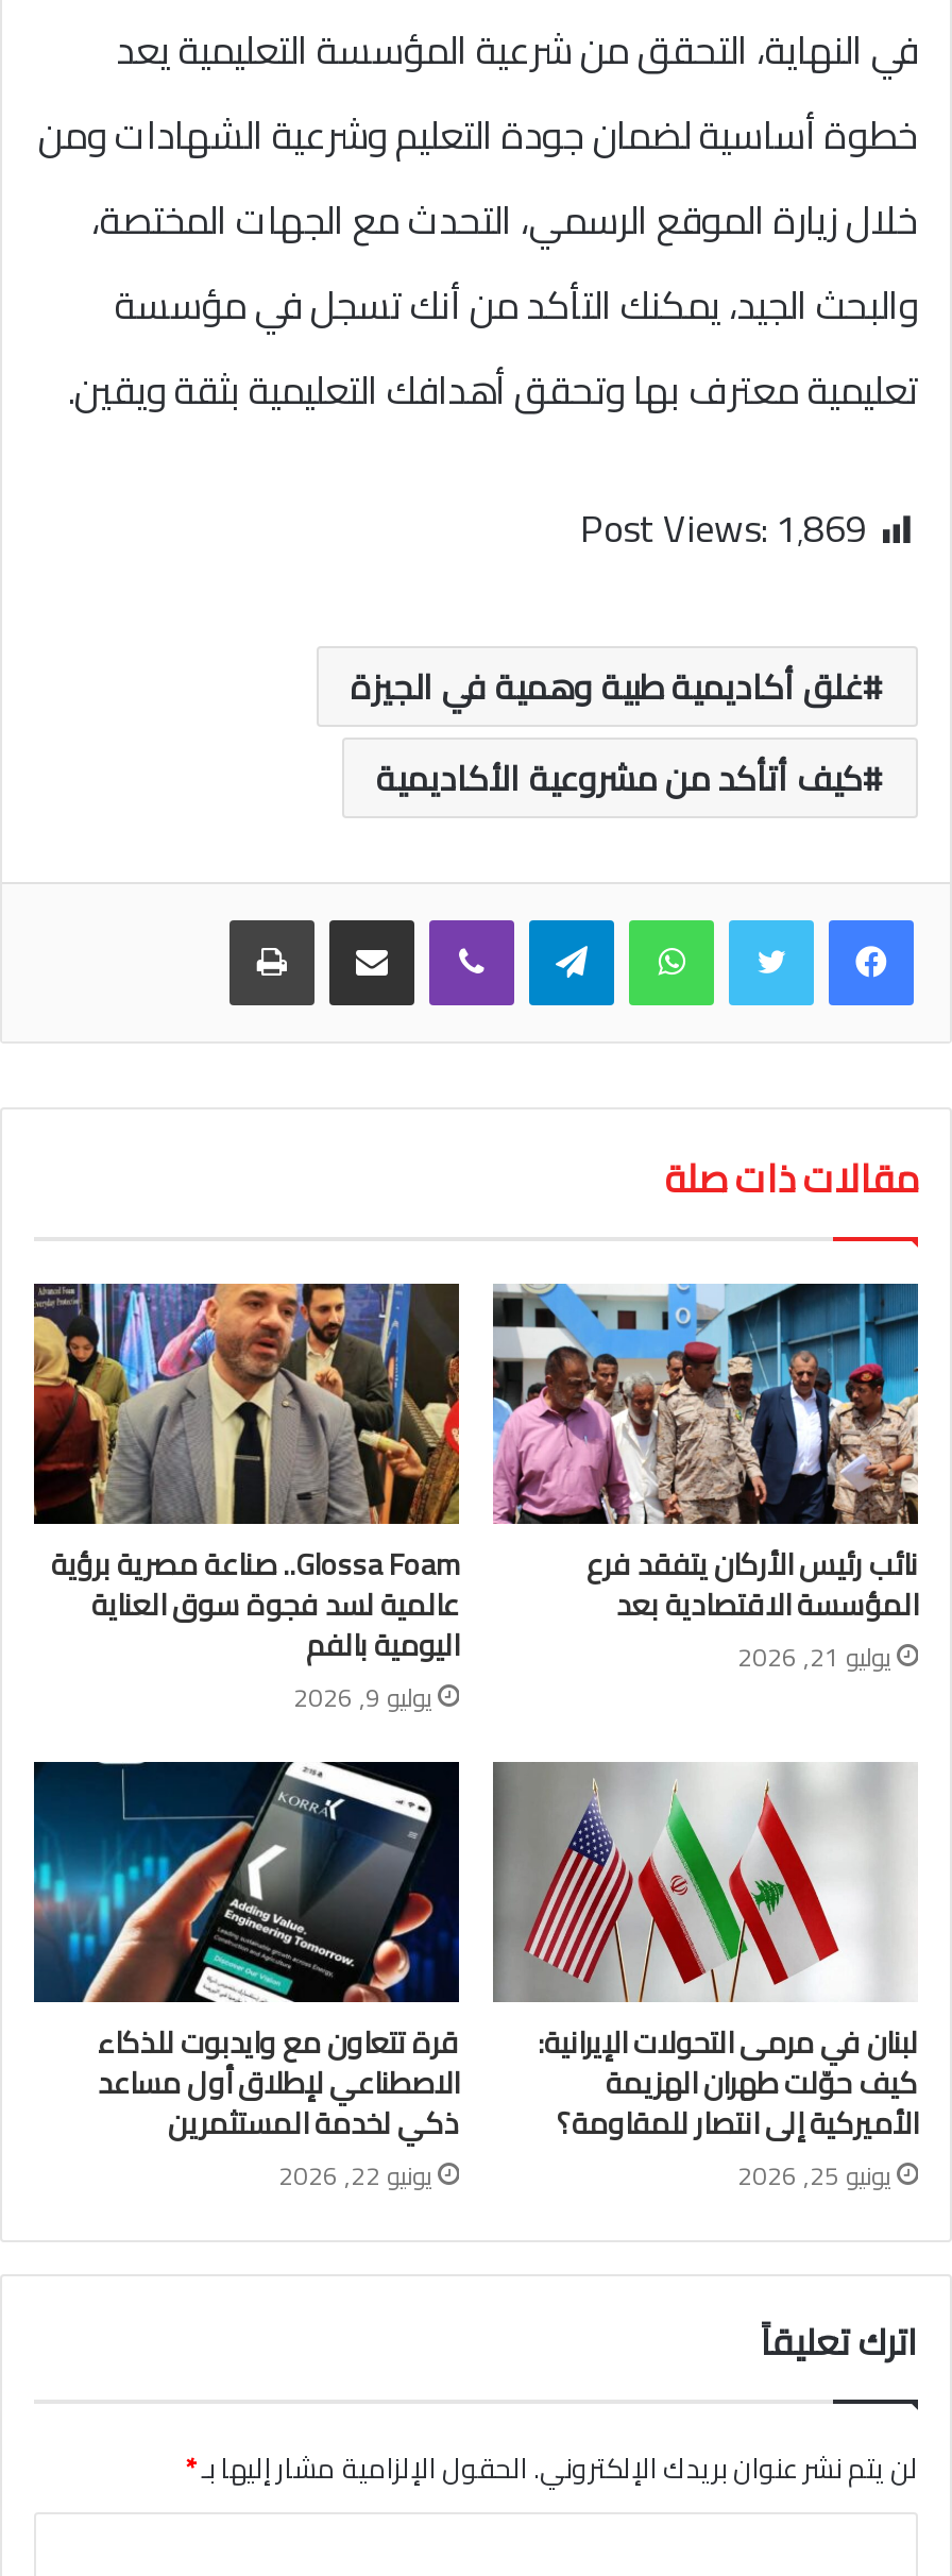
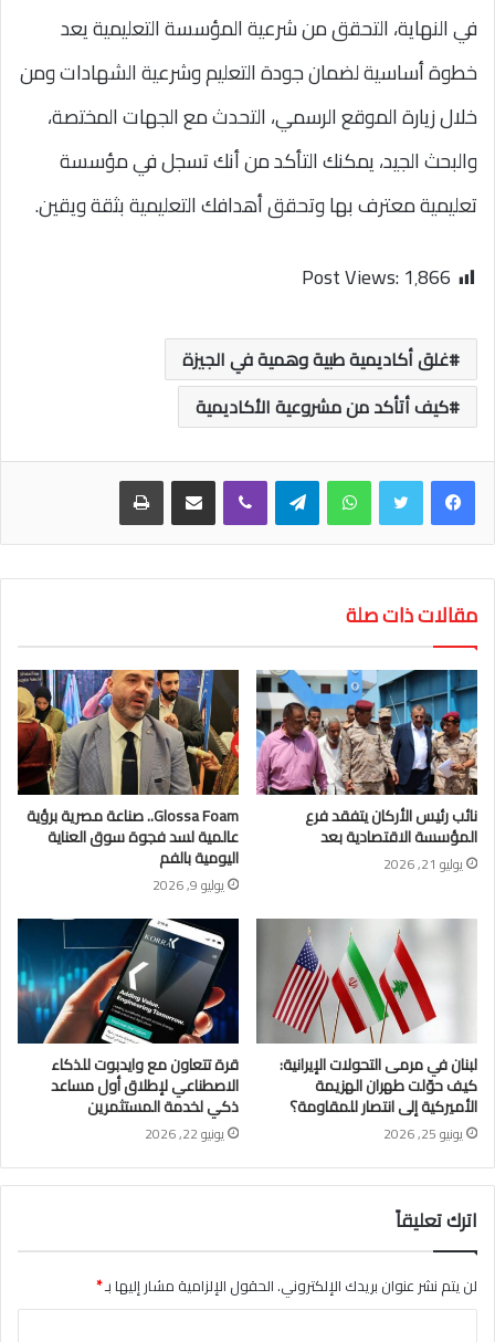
- Post Views: 1٬869
+ Post Views: 1٬866
